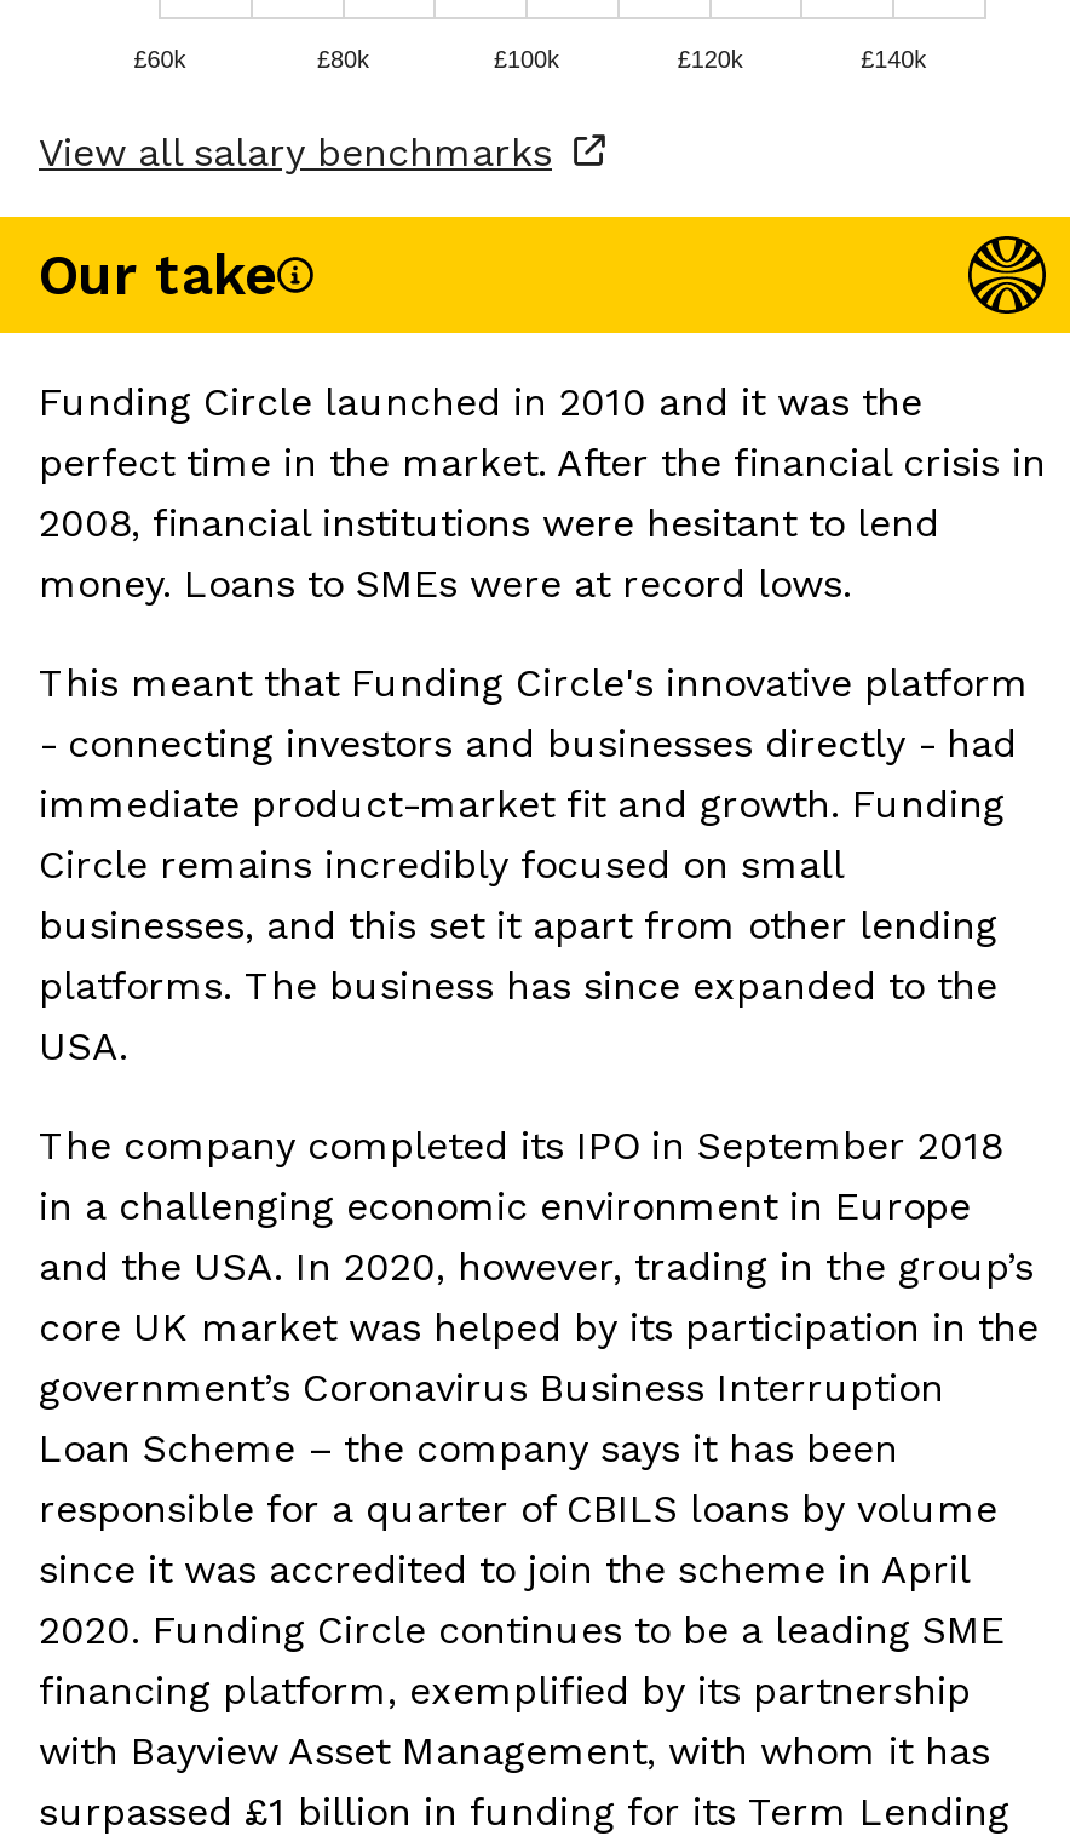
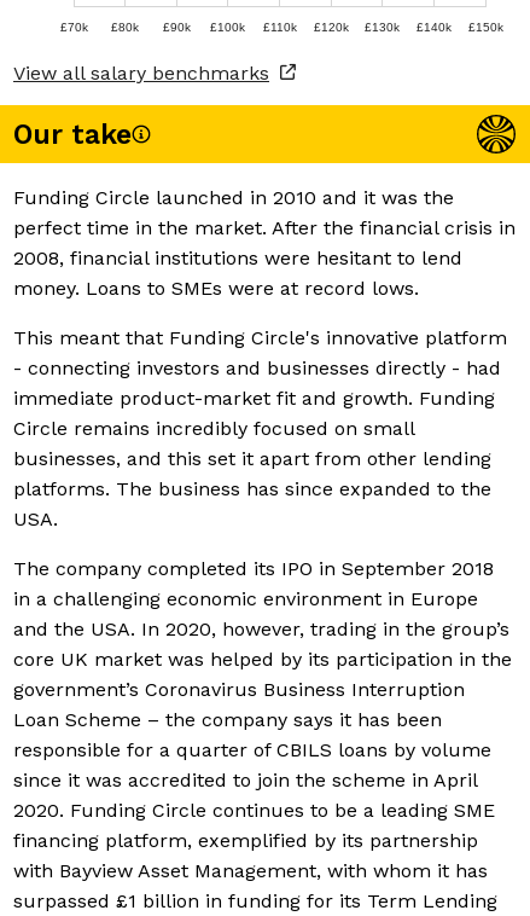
- £60k
+ £70k

+ £90k

+ £110k

+ £130k

+ £150k
